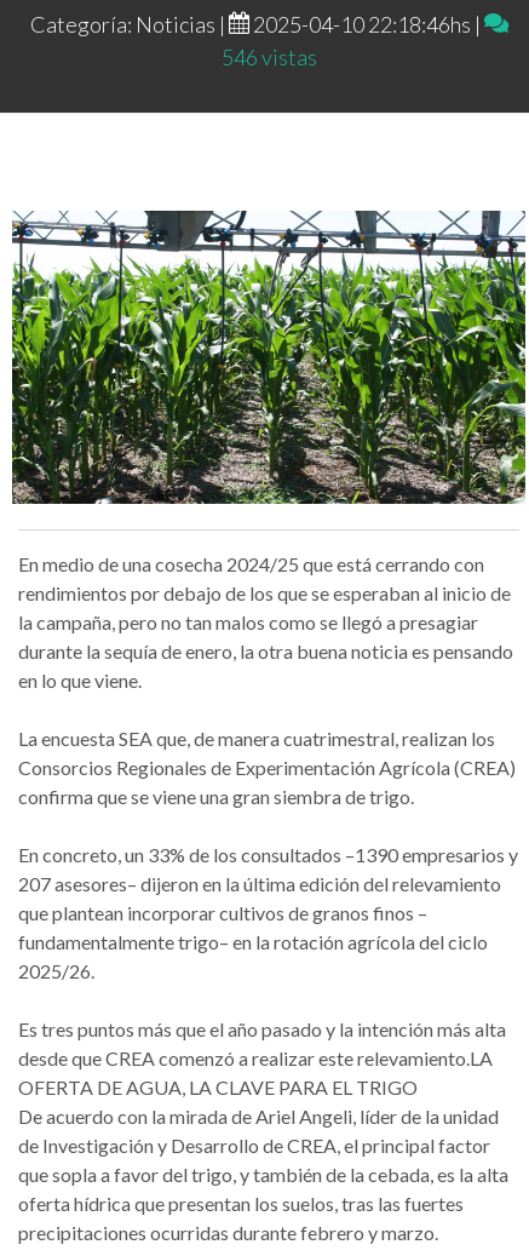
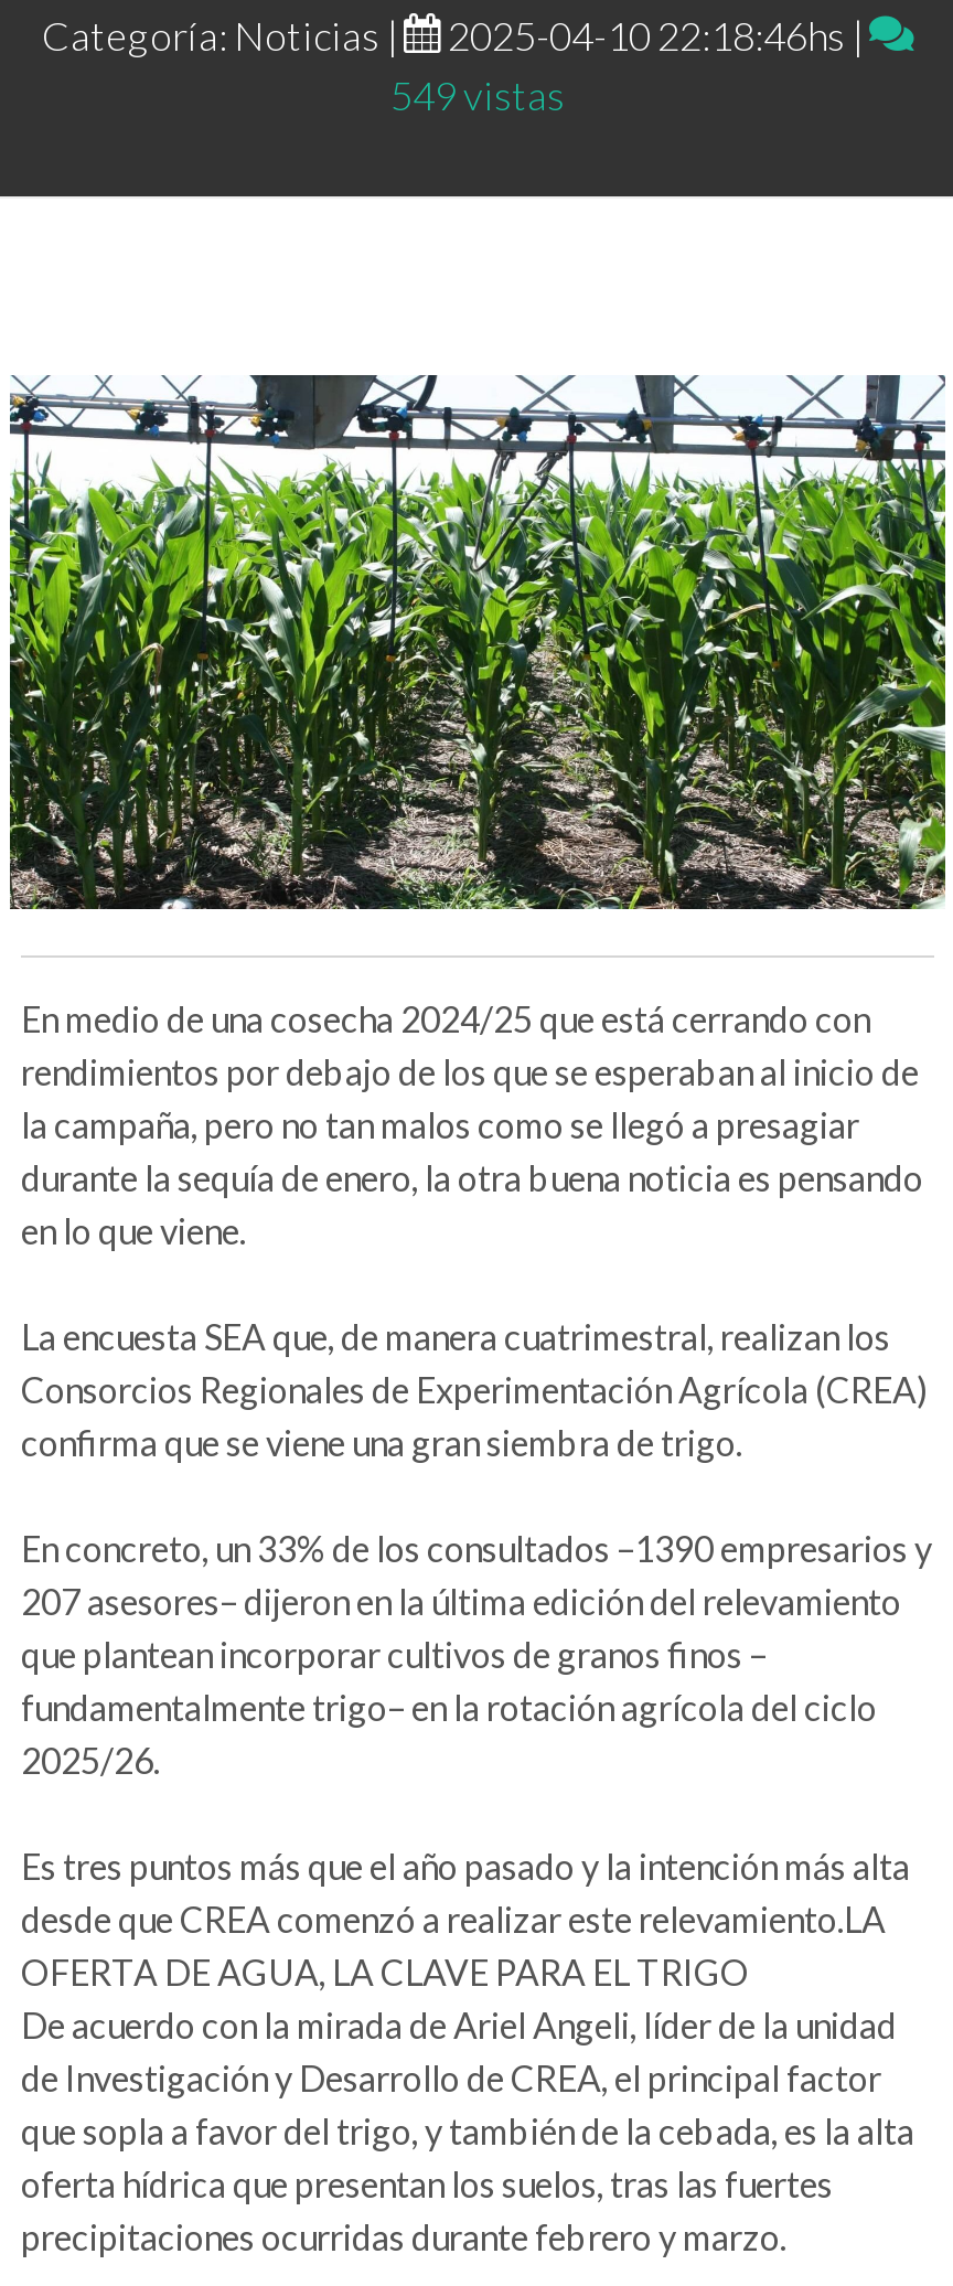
- 546 vistas
+ 549 vistas
